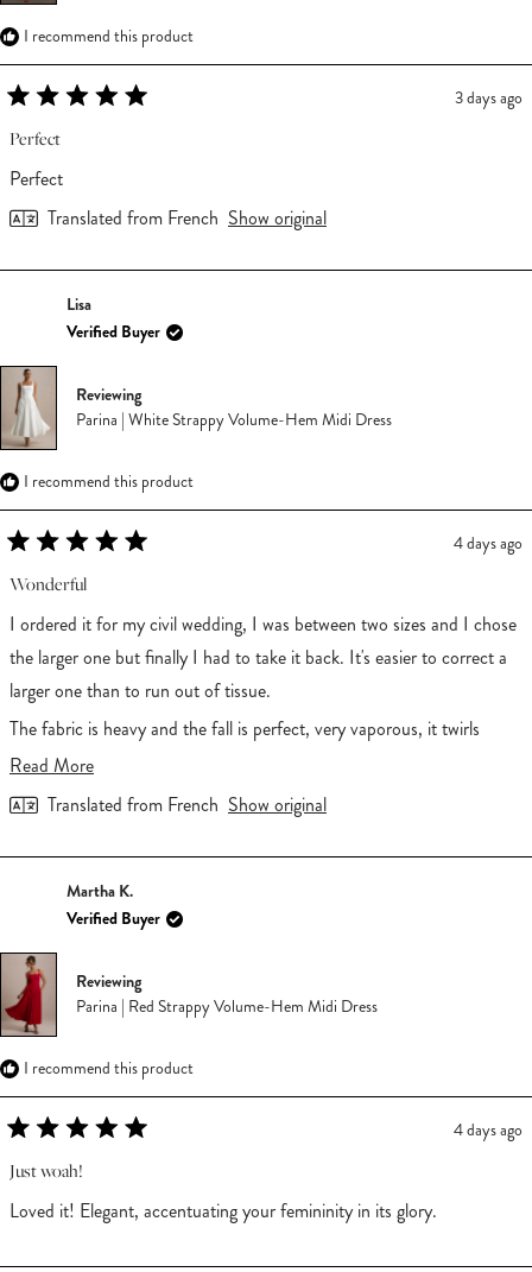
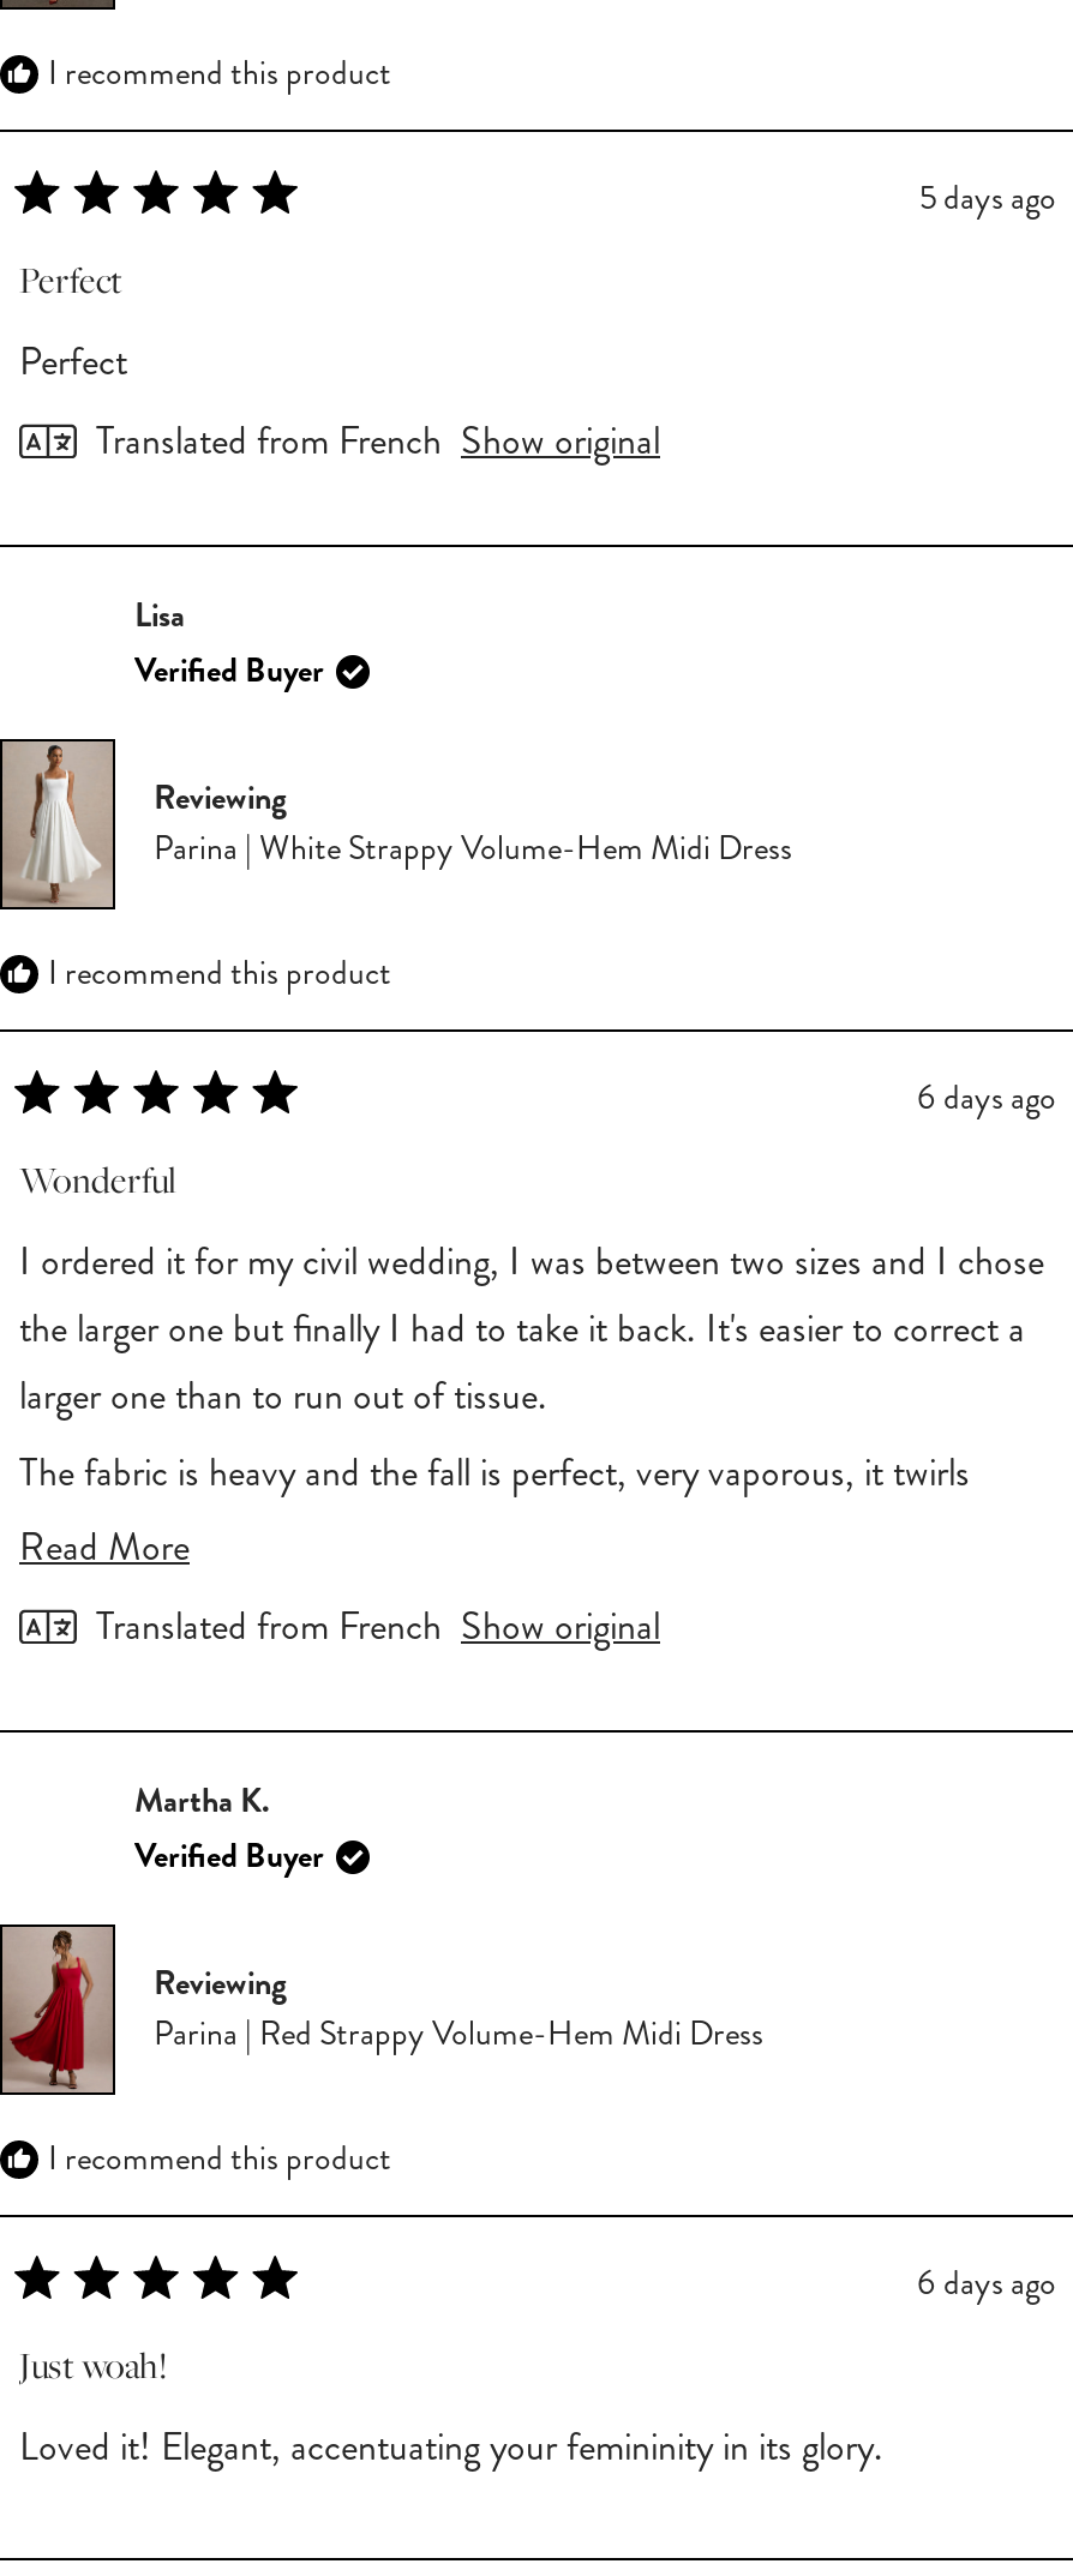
- 3 days ago
+ 5 days ago

- 4 days ago
+ 6 days ago

- 4 days ago
+ 6 days ago
